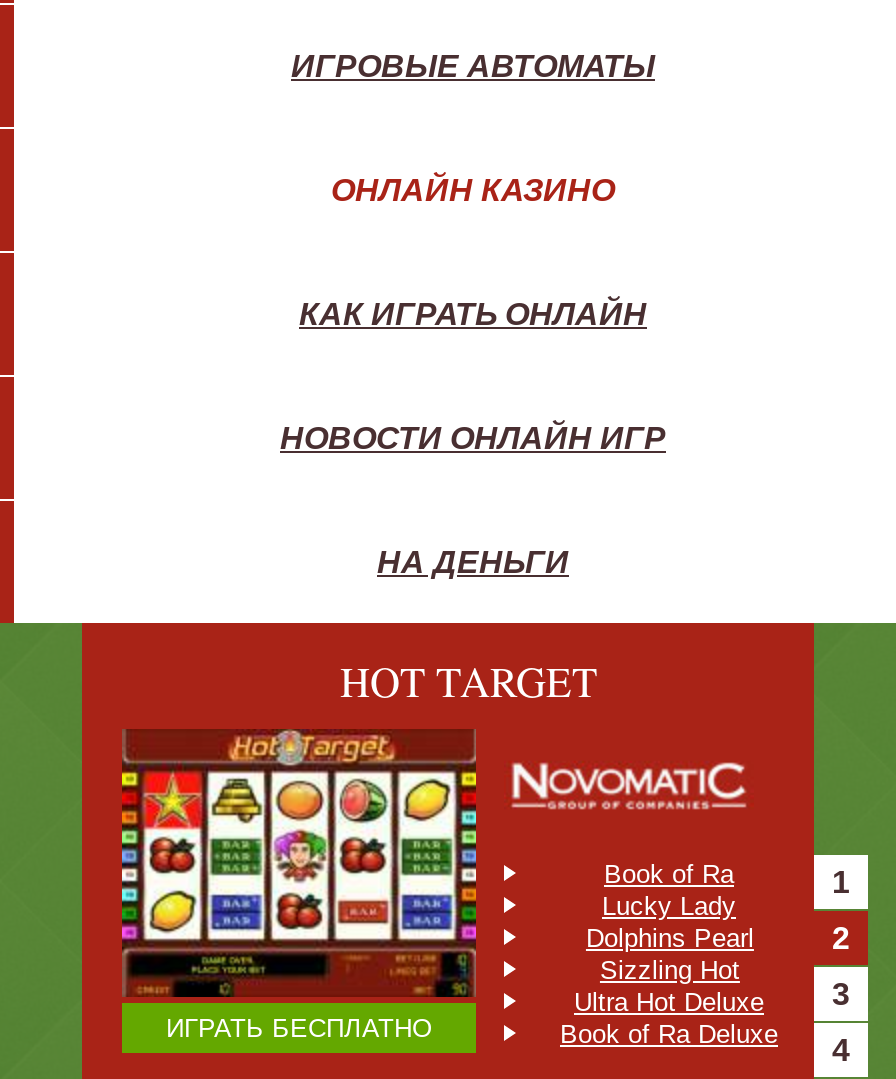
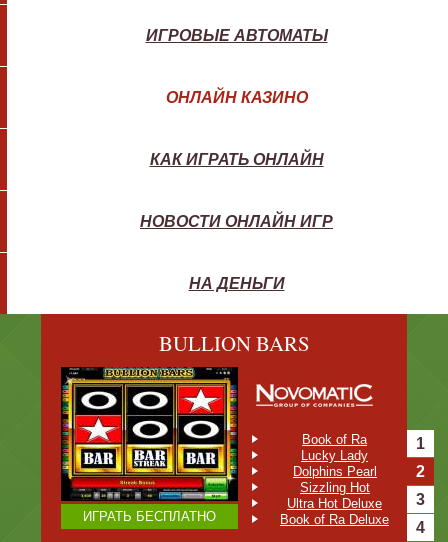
- HOT TARGET
+ BULLION BARS

- [image]
+ [image]
